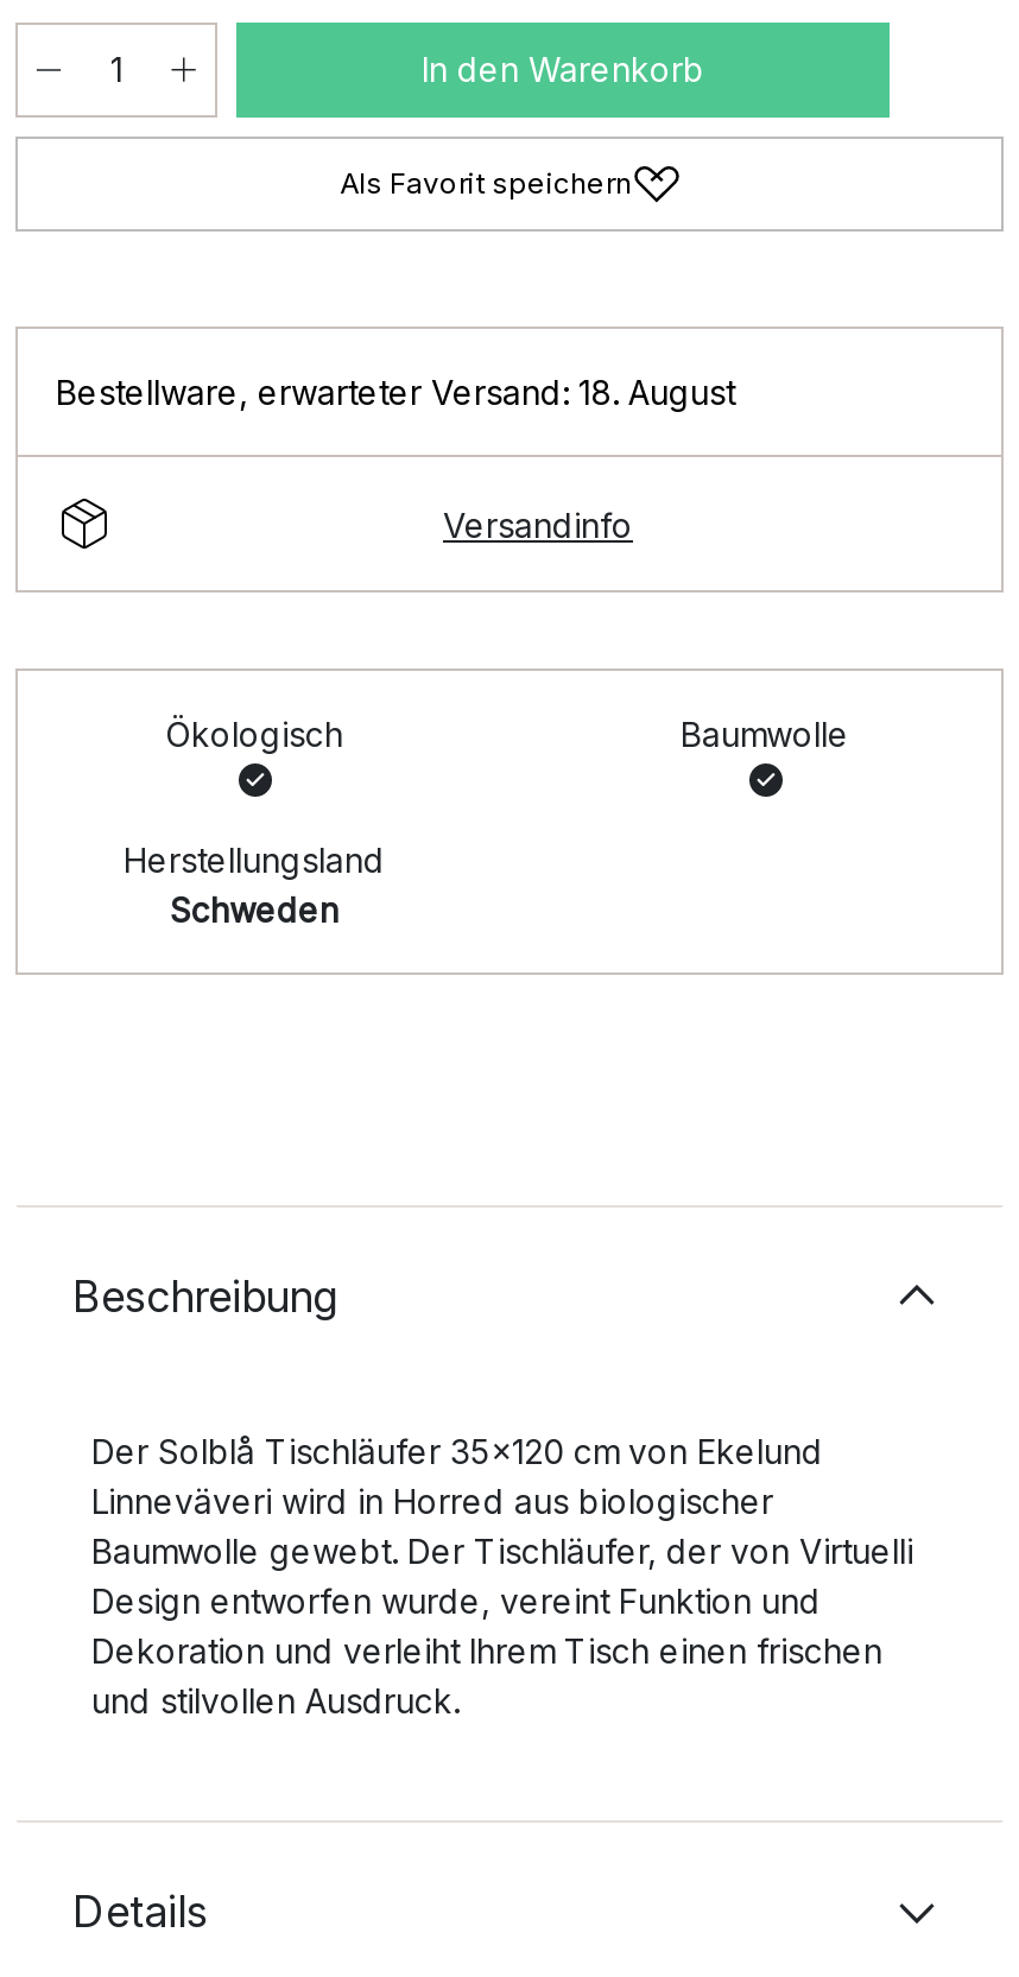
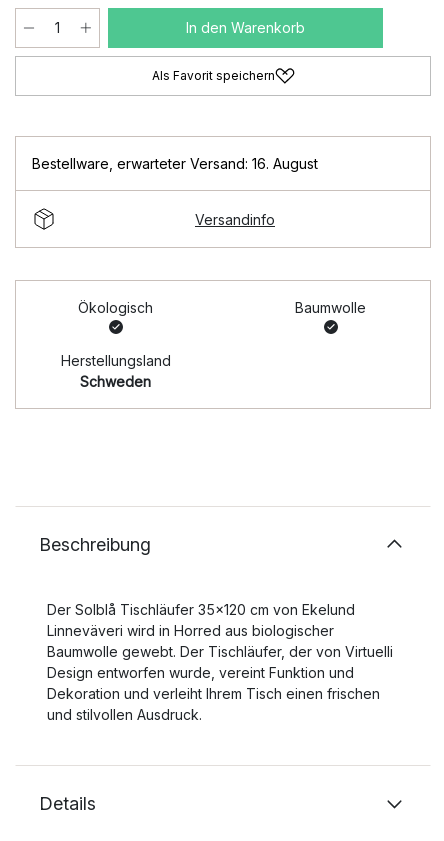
- Bestellware, erwarteter Versand: 18. August
+ Bestellware, erwarteter Versand: 16. August
